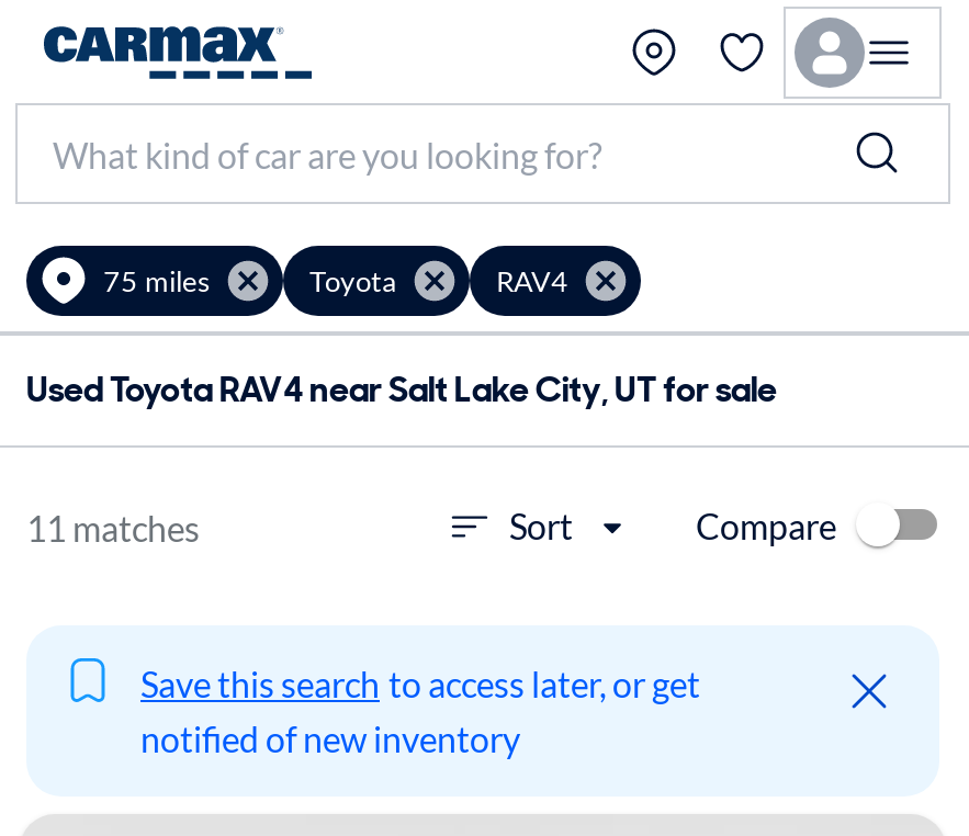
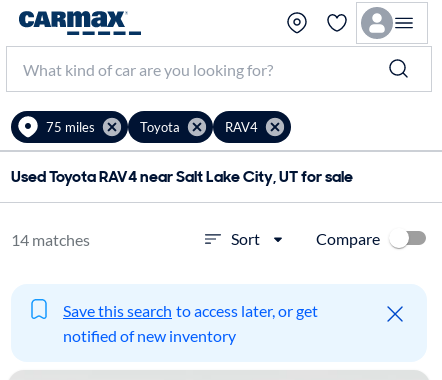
- 11 matches
+ 14 matches
